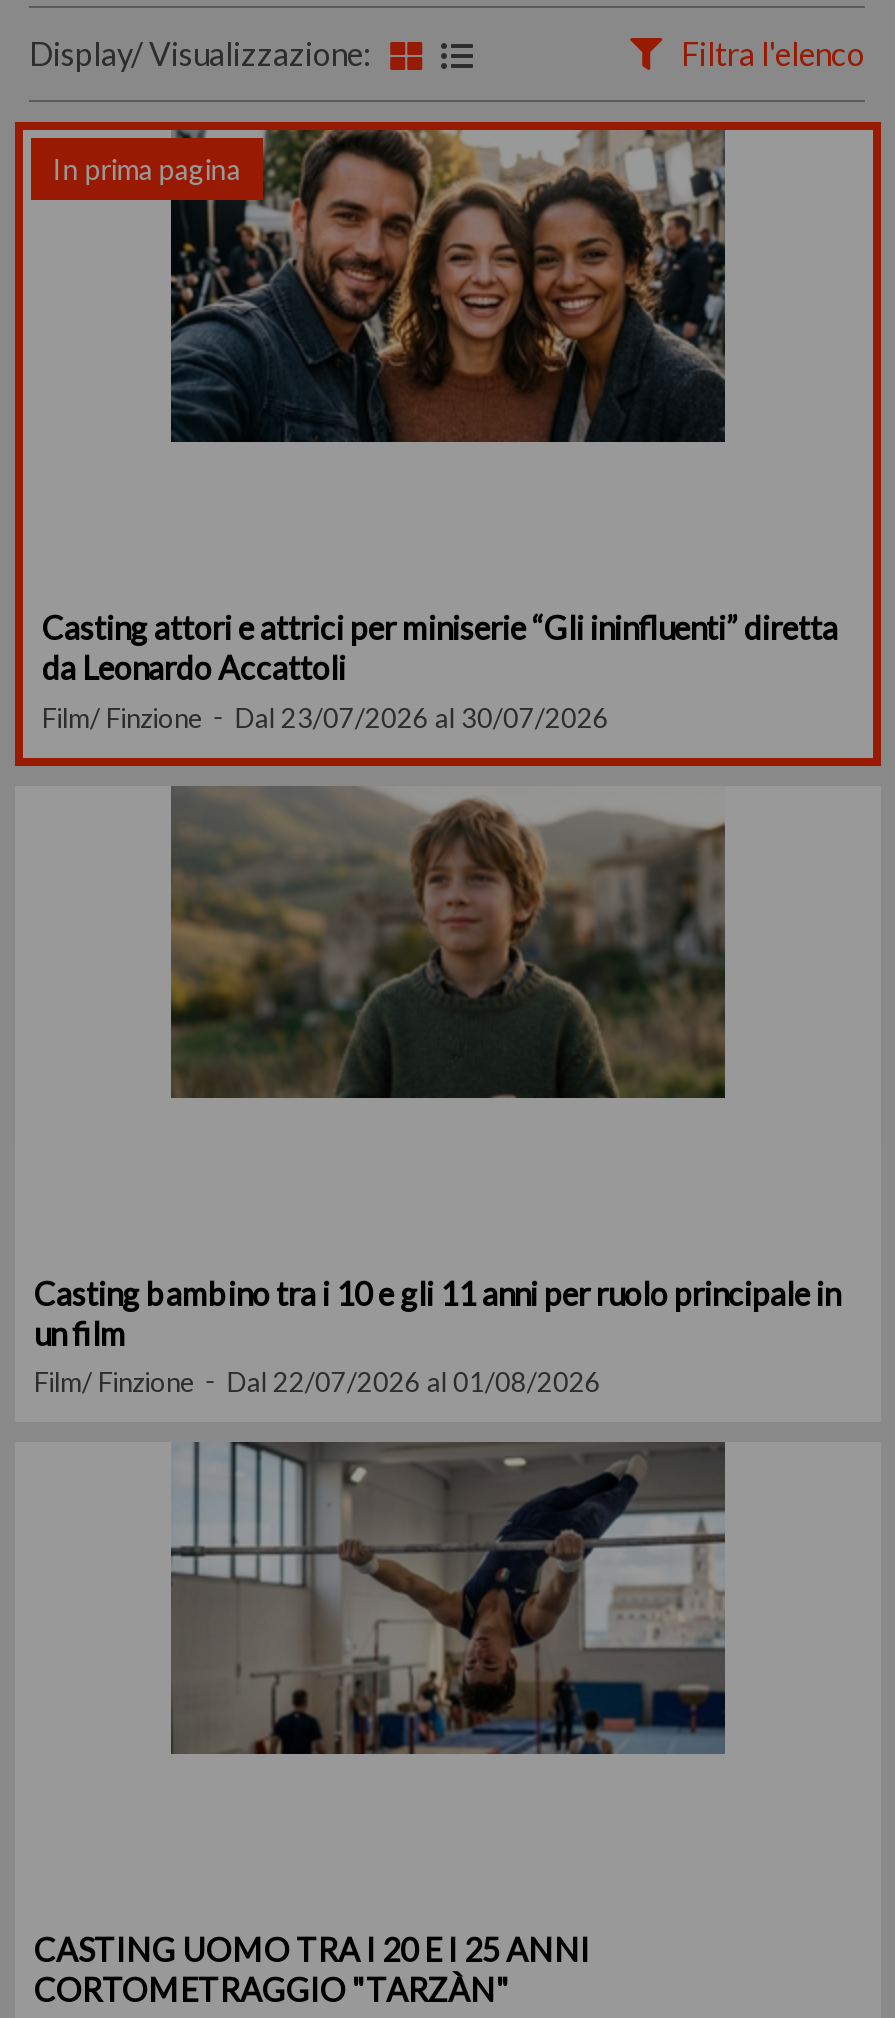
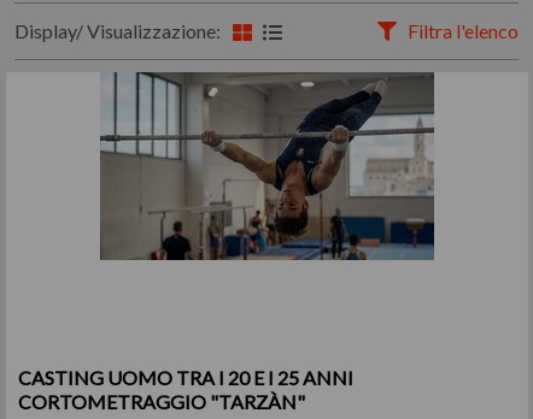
- [image]
- In prima pagina

- Casting attori e attrici per miniserie “Gli ininfluenti” diretta
- da Leonardo Accattoli
- Film/ Finzione
- Dal 23/07/2026 al 30/07/2026

- [image]

- Casting bambino tra i 10 e gli 11 anni per ruolo principale in
- un film
- Film/ Finzione
- Dal 22/07/2026 al 01/08/2026
